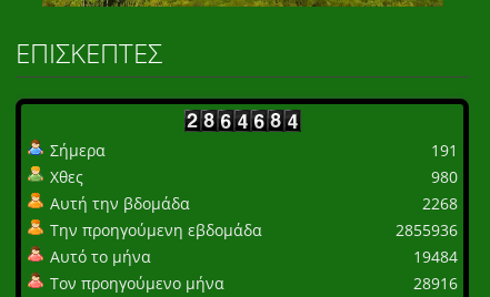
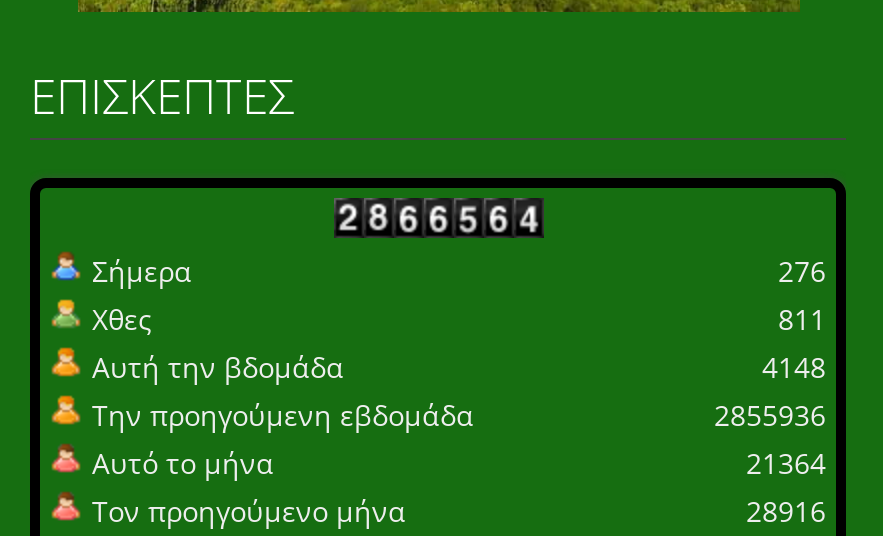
- 191
+ 276

- 980
+ 811

- 2268
+ 4148

- 19484
+ 21364
